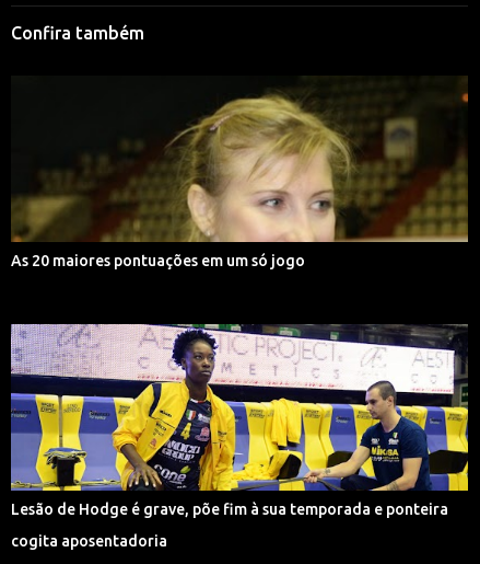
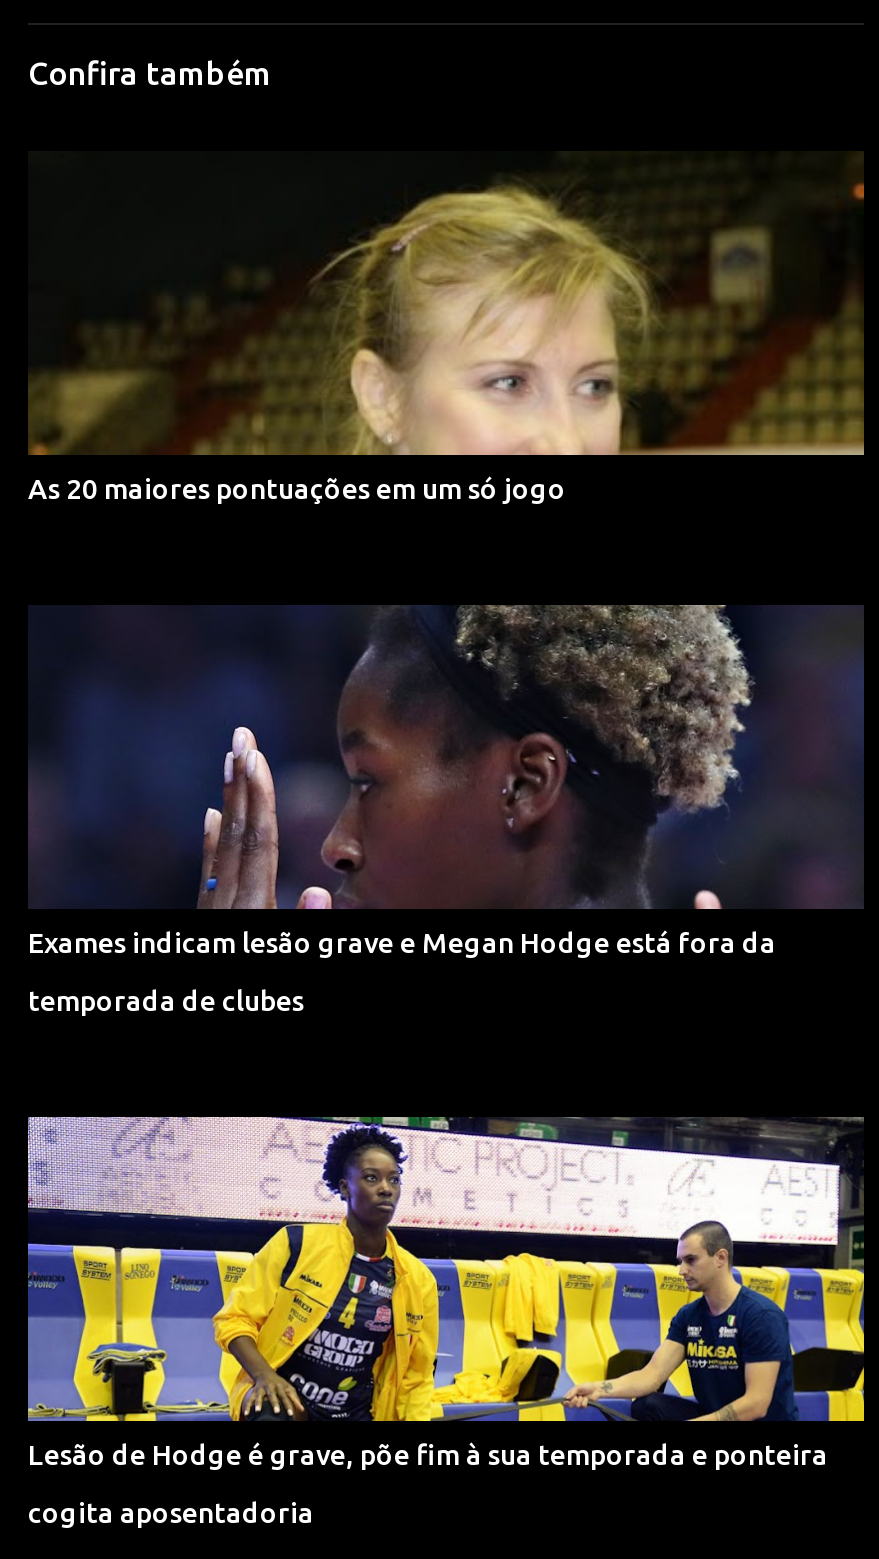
+ [image]
+ Exames indicam lesão grave e Megan Hodge está fora da
+ temporada de clubes
